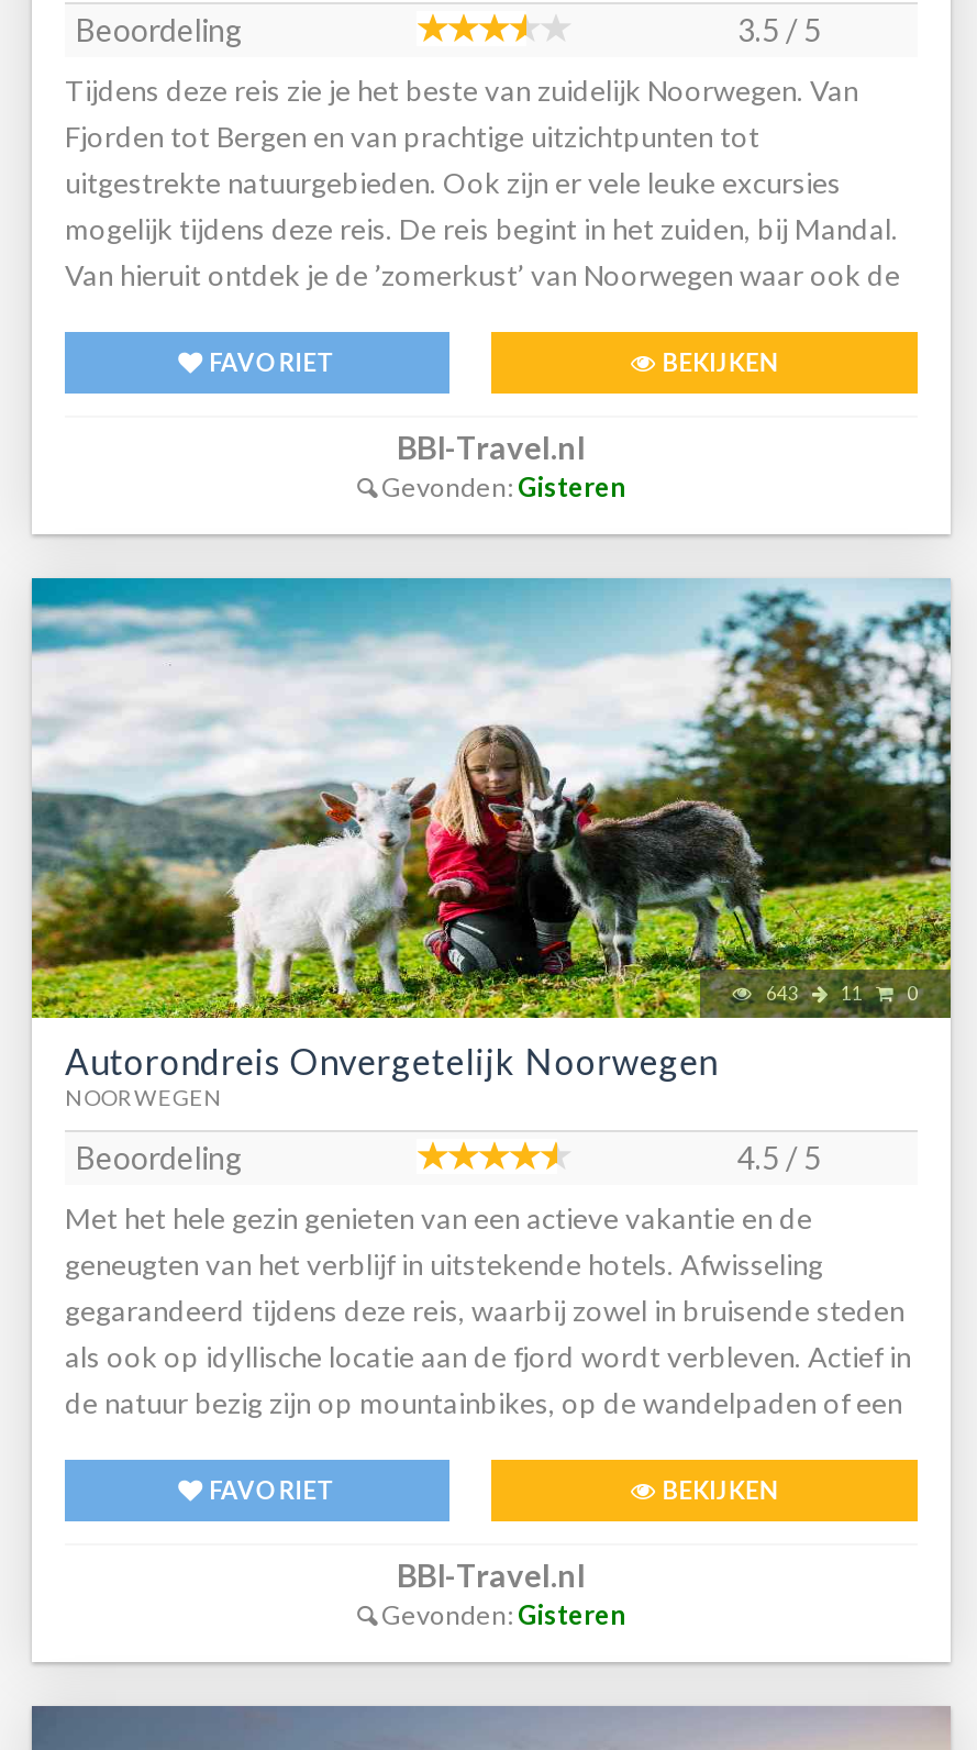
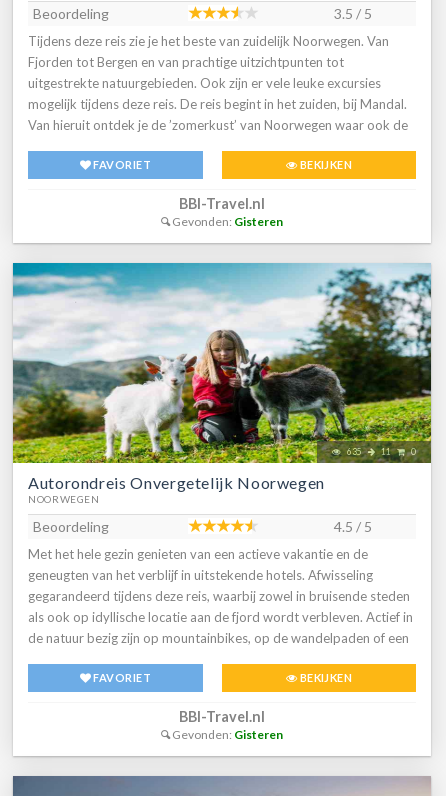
- 643 11 0
+ 635 11 0
